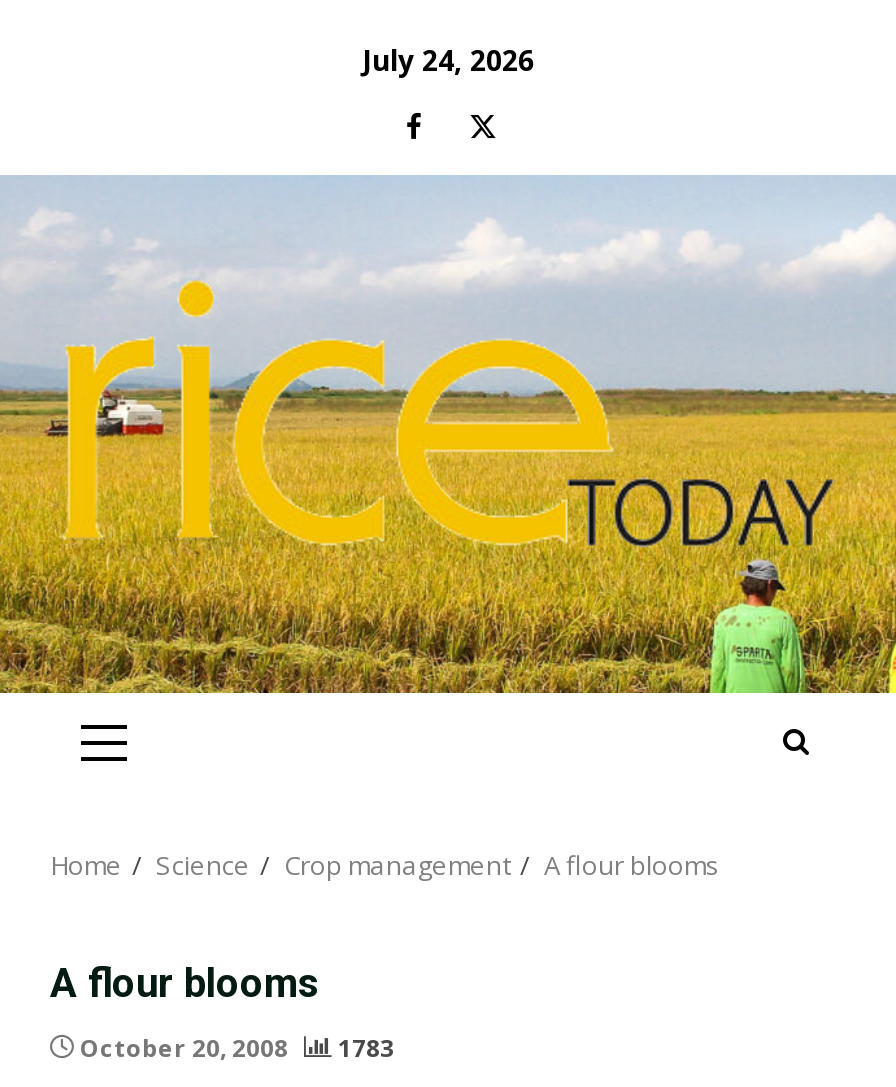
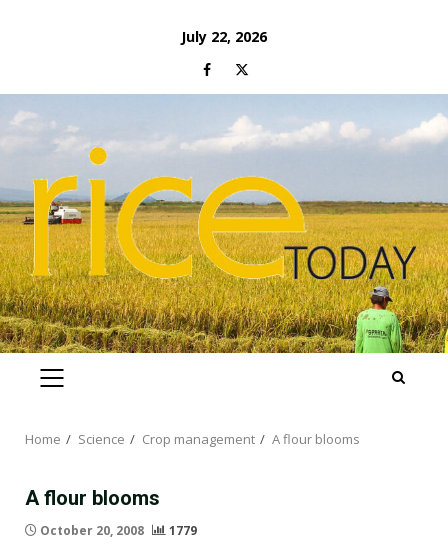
- July 24, 2026
+ July 22, 2026

- October 20, 2008 1783
+ October 20, 2008 1779
